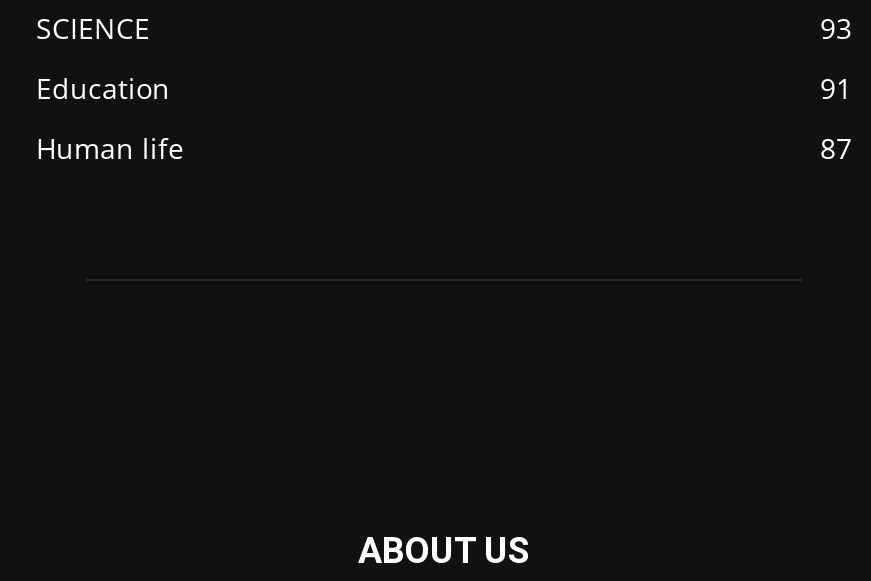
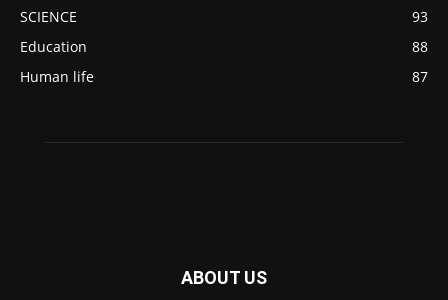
- 91
+ 88
